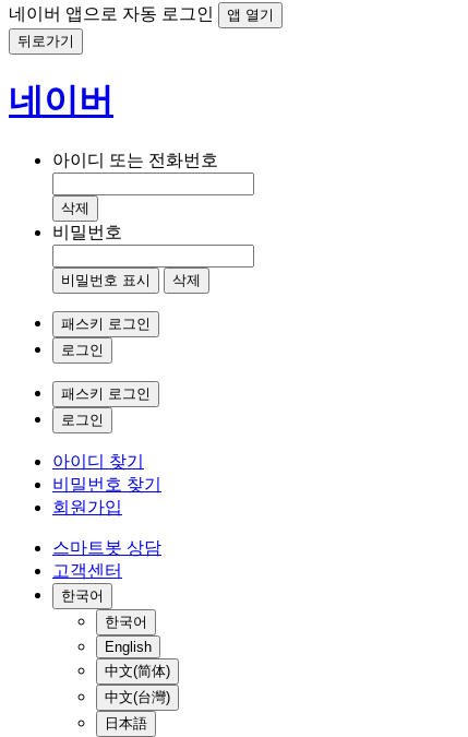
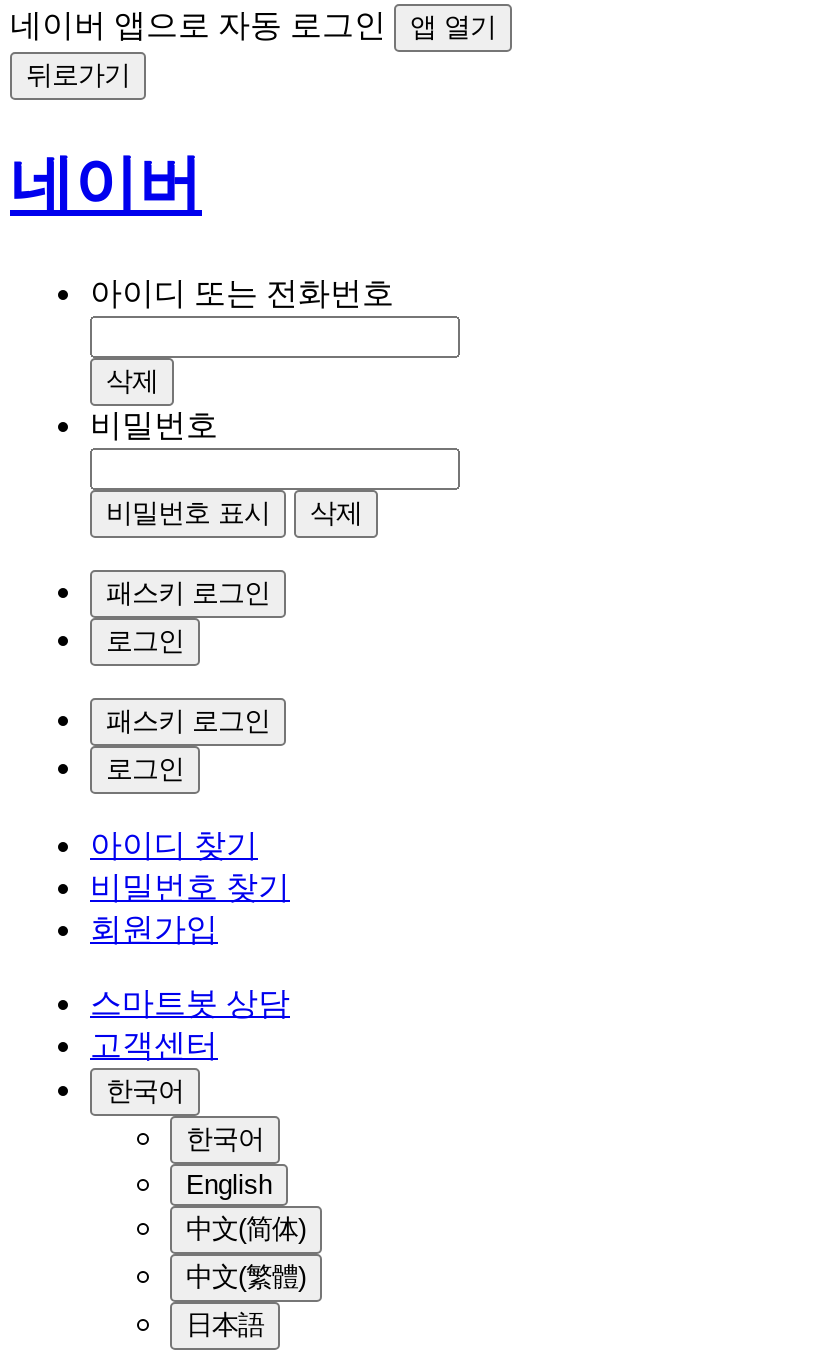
- 中文(台灣)
+ 中文(繁體)
